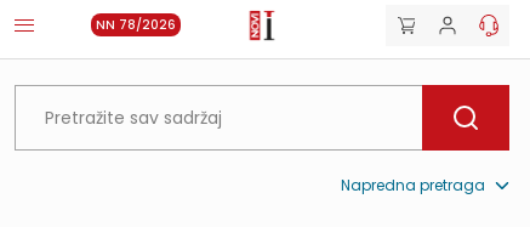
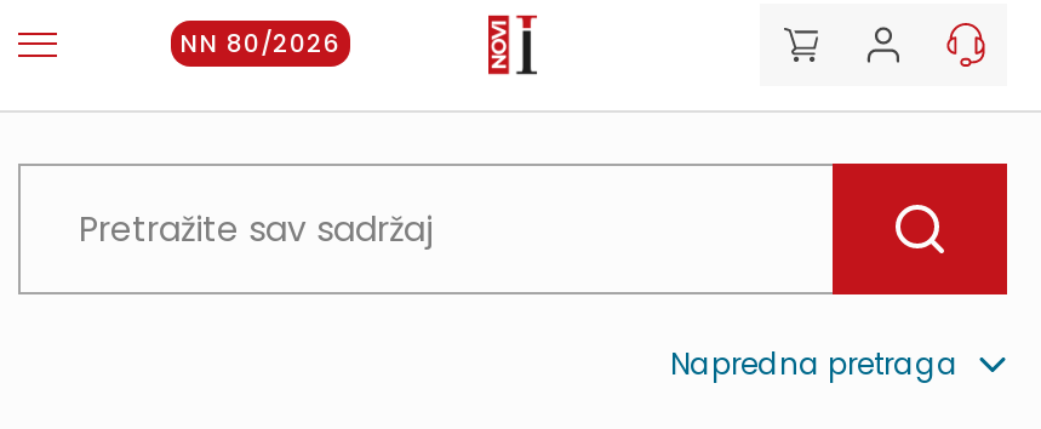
- NN 78/2026
+ NN 80/2026
